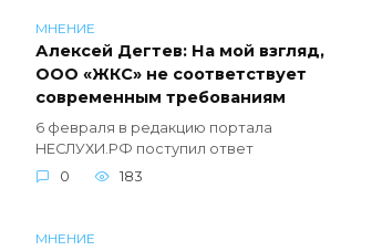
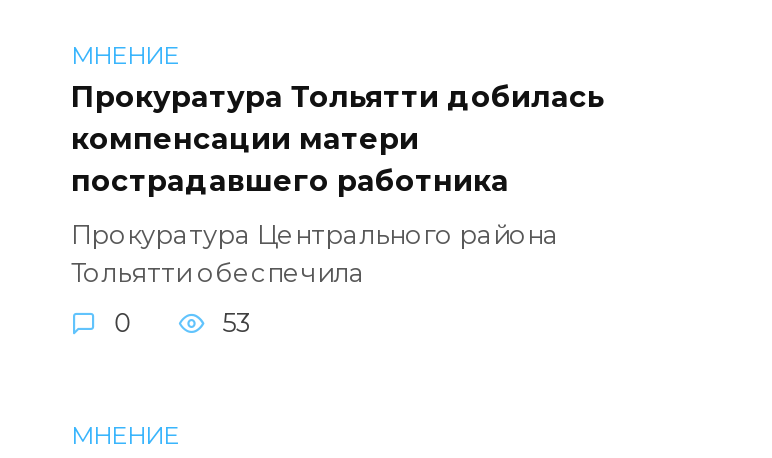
- Алексей Дегтев: На мой взгляд,
- ООО «ЖКС» не соответствует
- современным требованиям
+ Прокуратура Тольятти добилась
+ компенсации матери
+ пострадавшего работника

- 6 февраля в редакцию портала
- НЕСЛУХИ.РФ поступил ответ
+ Прокуратура Центрального района
+ Тольятти обеспечила

- 183
+ 53
